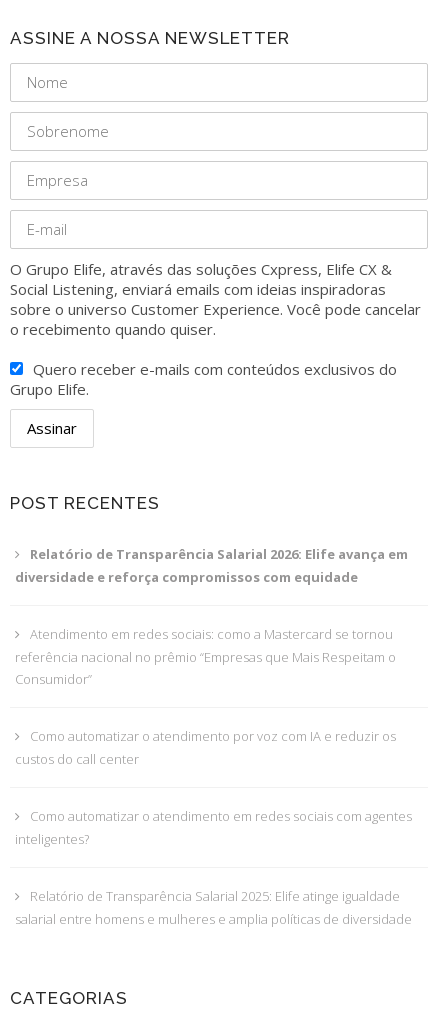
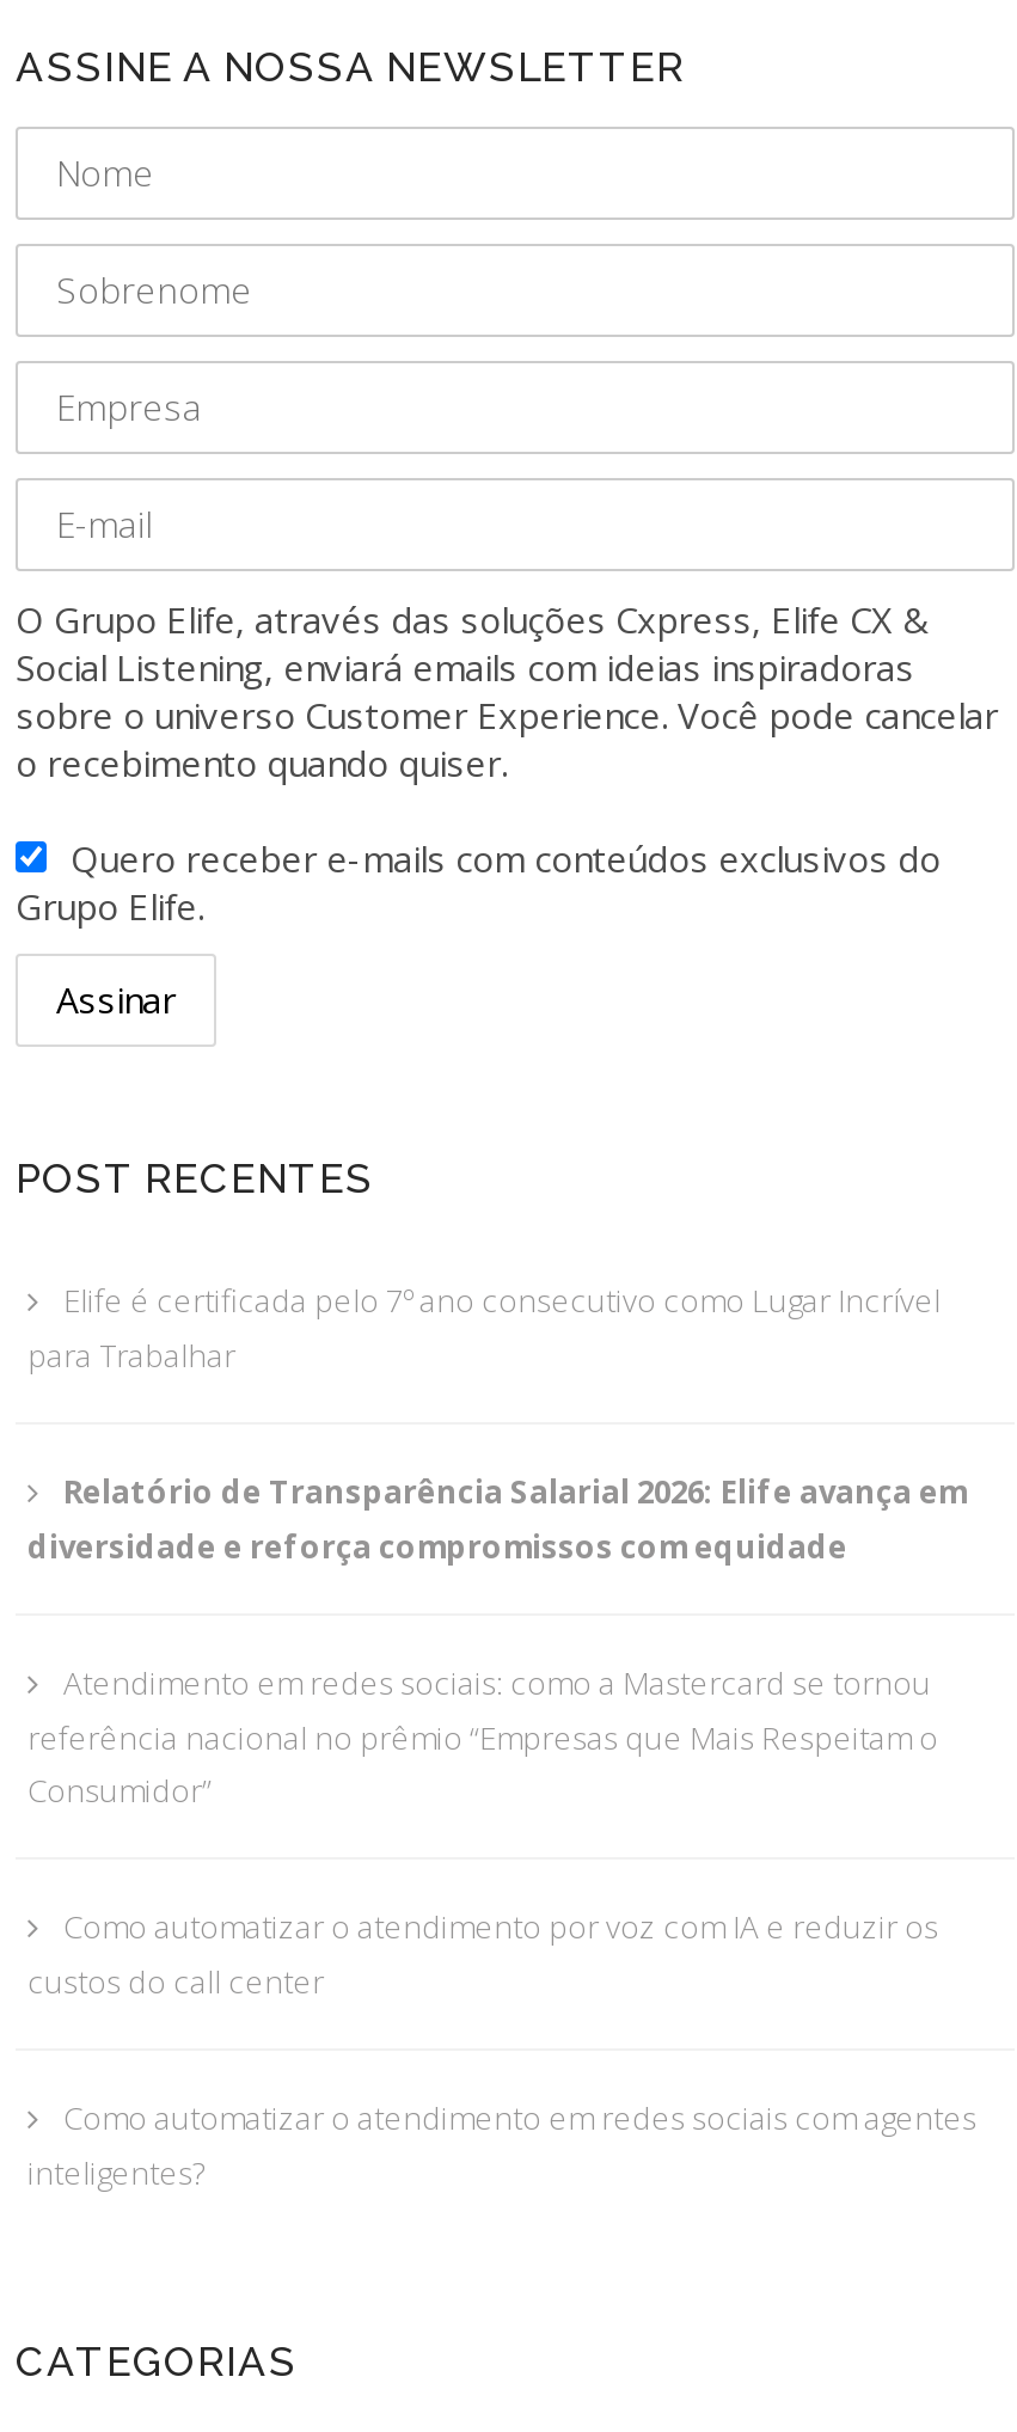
+ Elife é certificada pelo 7º ano consecutivo como Lugar Incrível
+ para Trabalhar

moved down: Relatório de Transparência Salarial 2026: Elife avança em | diversidade e reforça compromissos com equidade | Atendimento em redes sociais: como a Mastercard se tornou | ... | Como automatizar o atendimento em redes sociais com agentes | inteligentes?

- Relatório de Transparência Salarial 2025: Elife atinge igualdade
- salarial entre homens e mulheres e amplia políticas de diversidade
